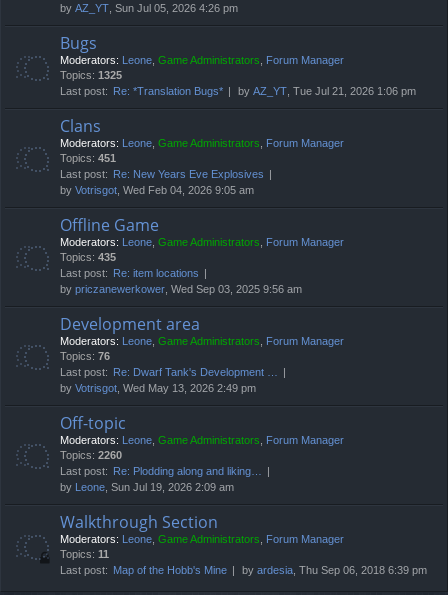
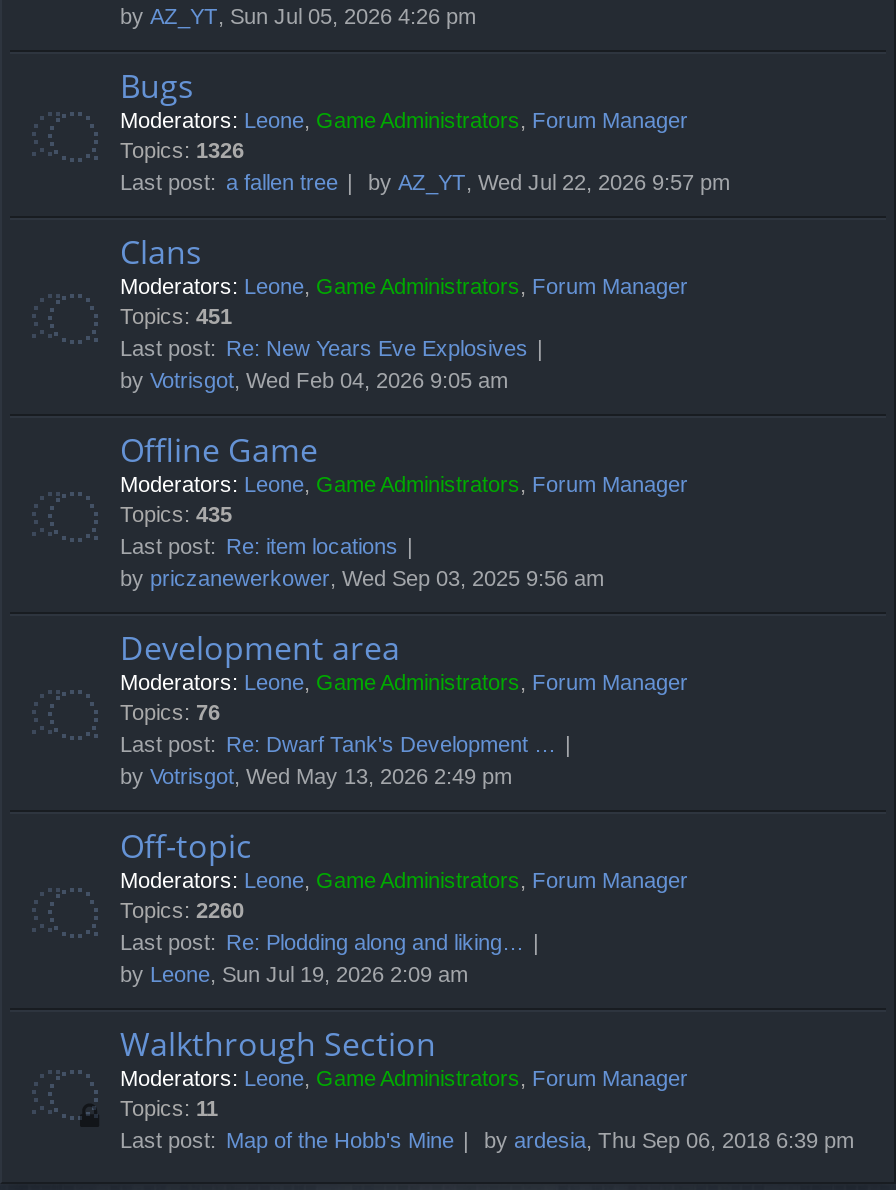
- Topics: 1325
+ Topics: 1326

- Last post: Re: *Translation Bugs*
+ Last post: a fallen tree

- by AZ_YT, Tue Jul 21, 2026 1:06 pm
+ by AZ_YT, Wed Jul 22, 2026 9:57 pm
